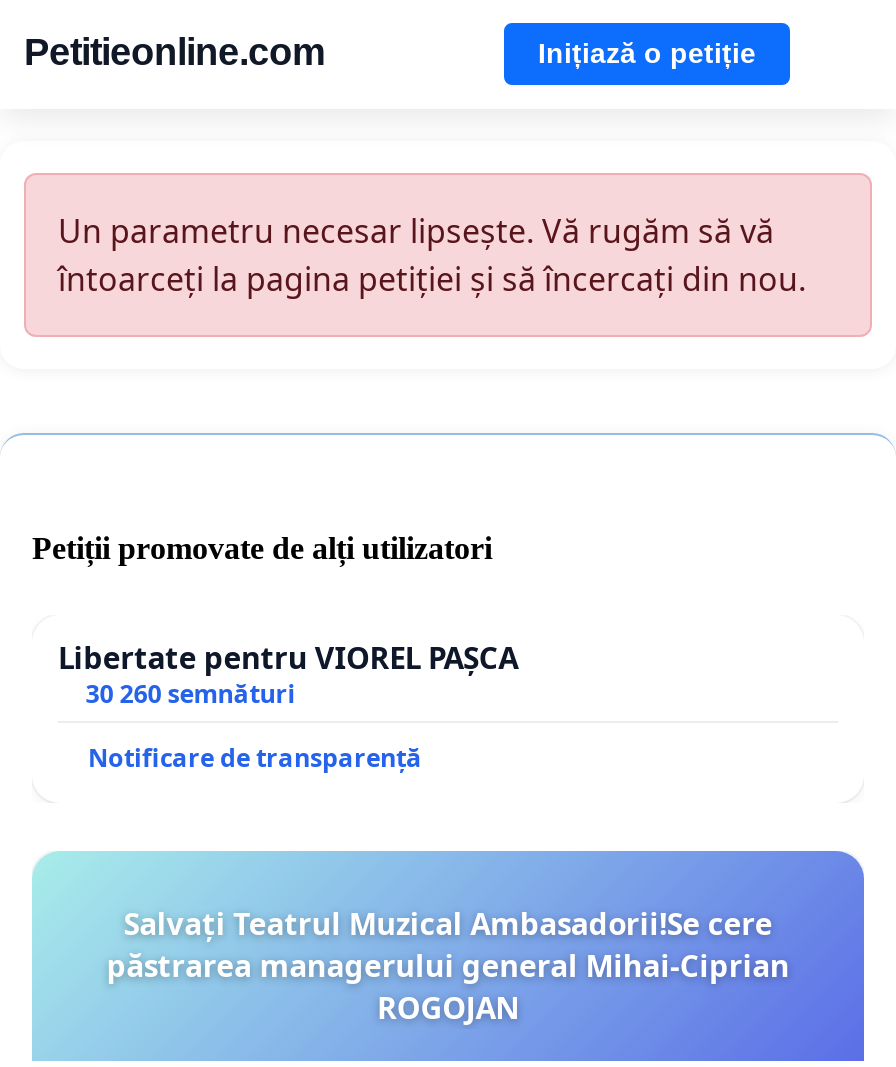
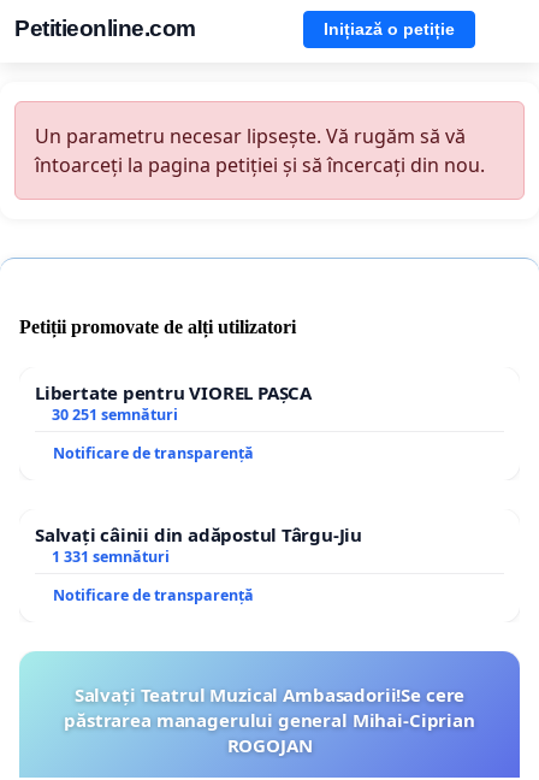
- 30 260 semnături
+ 30 251 semnături
+ Notificare de transparență
+ Salvați câinii din adăpostul Târgu-Jiu
+ 1 331 semnături
